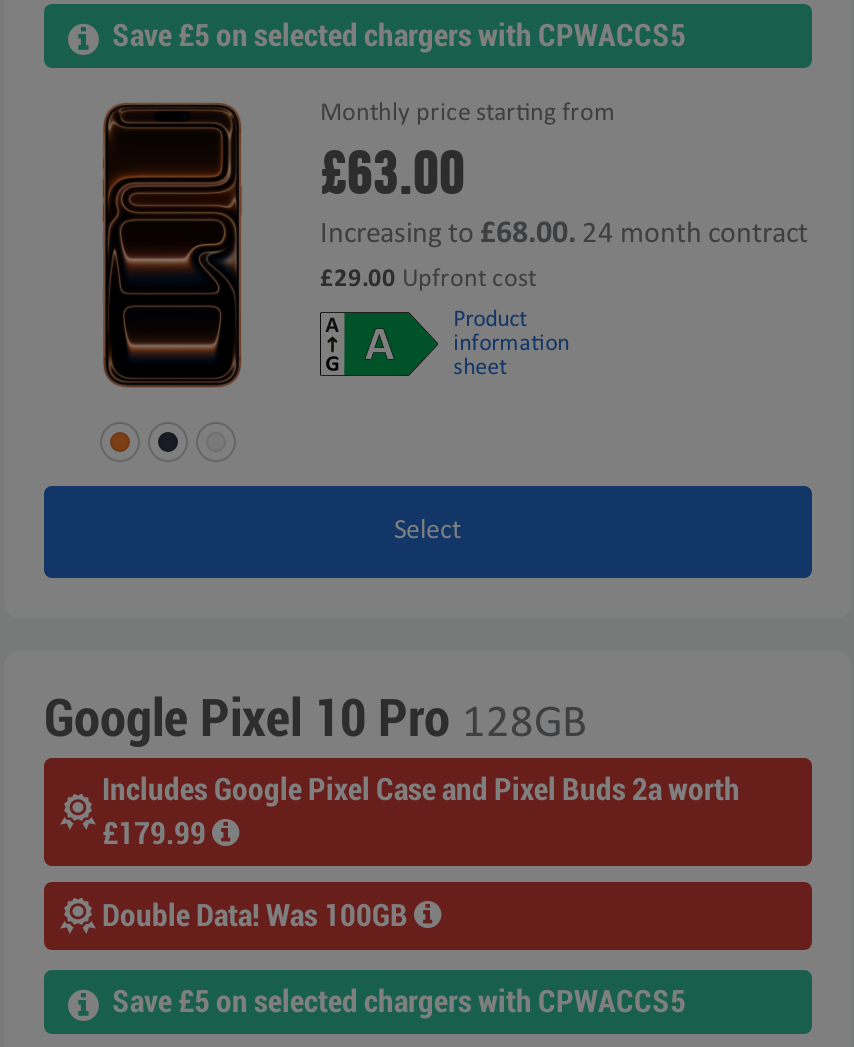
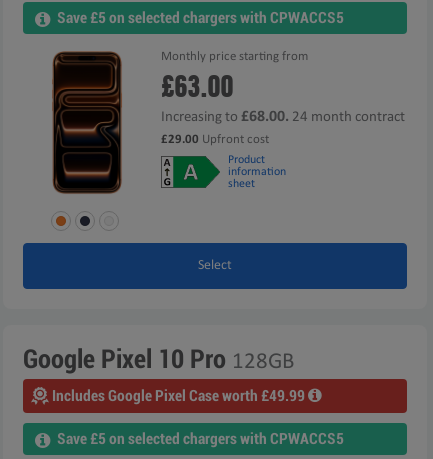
- Includes Google Pixel Case and Pixel Buds 2a worth
- £179.99
- Double Data! Was 100GB
+ Includes Google Pixel Case worth £49.99
